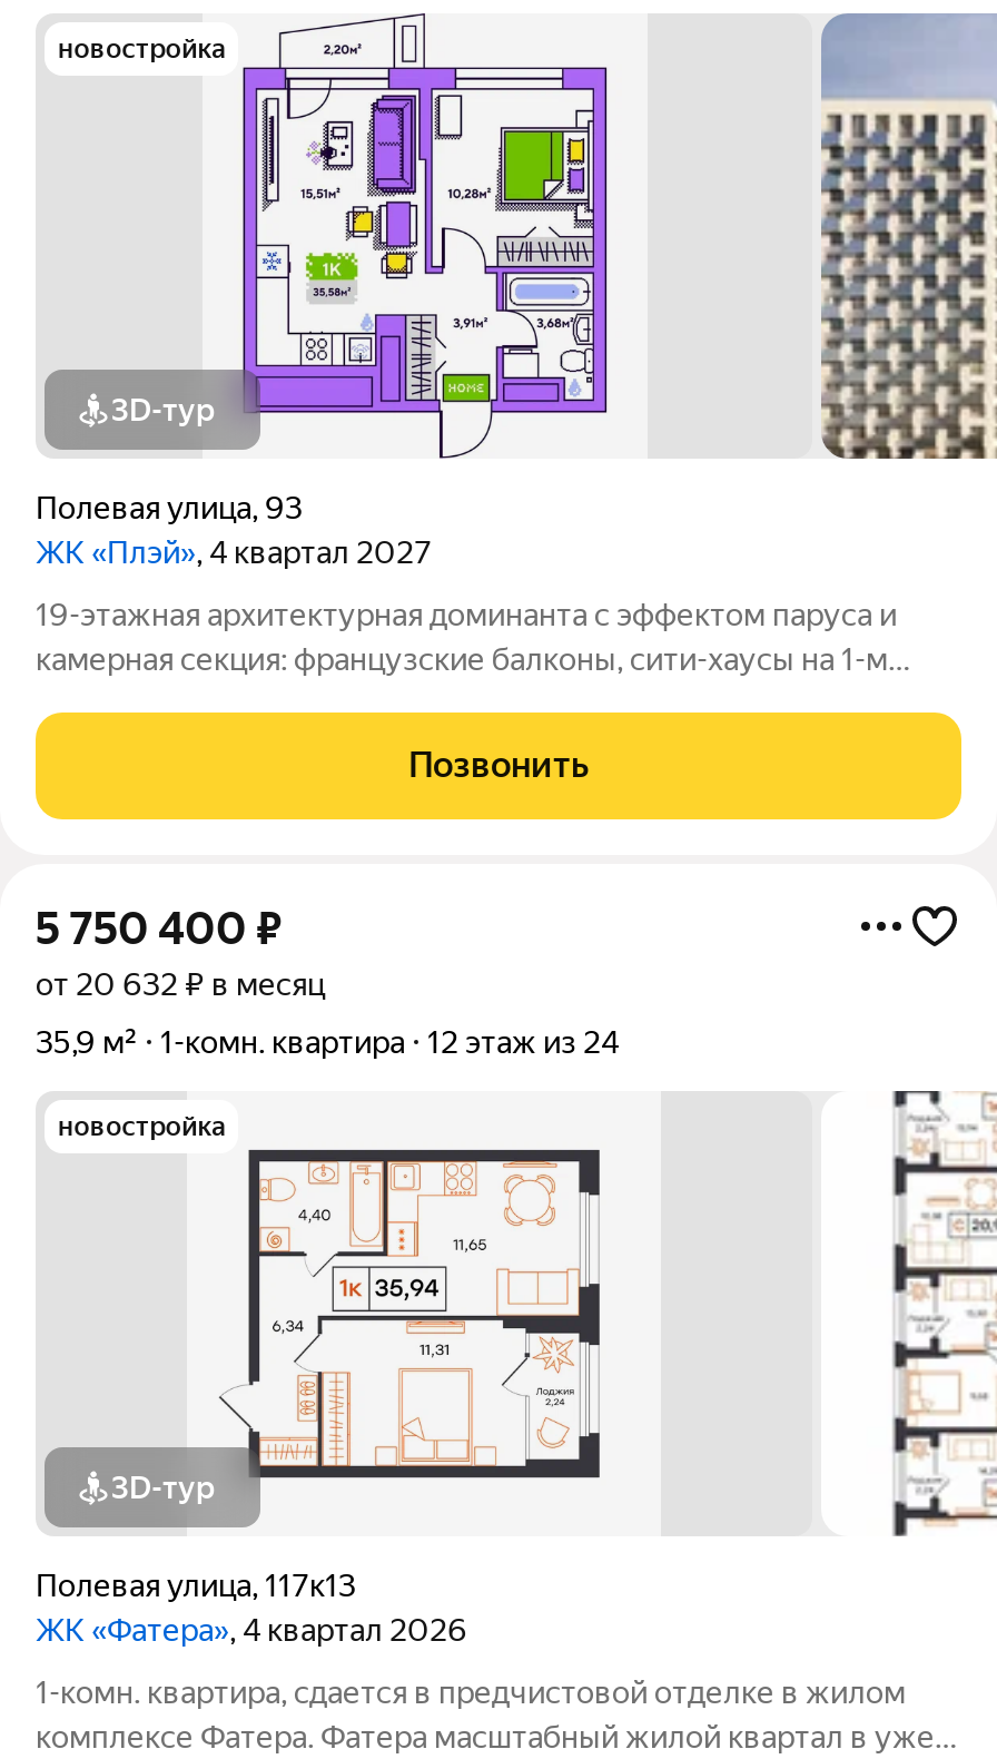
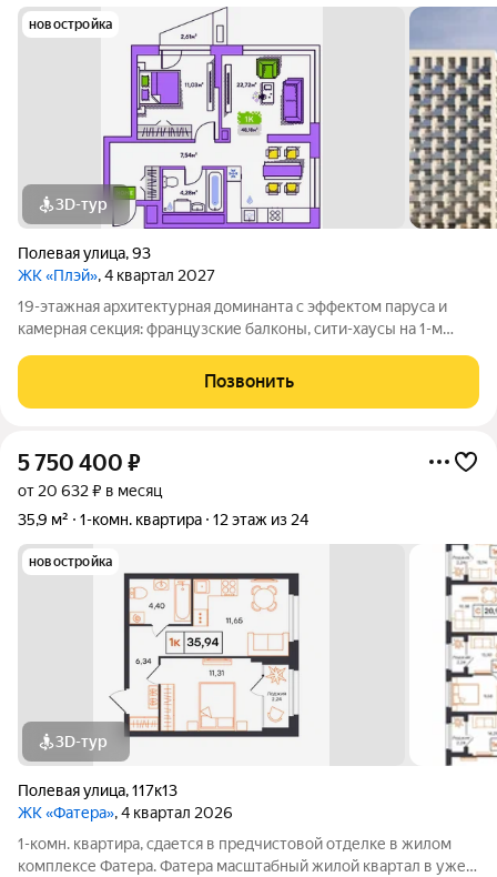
- [image]
+ [image]
